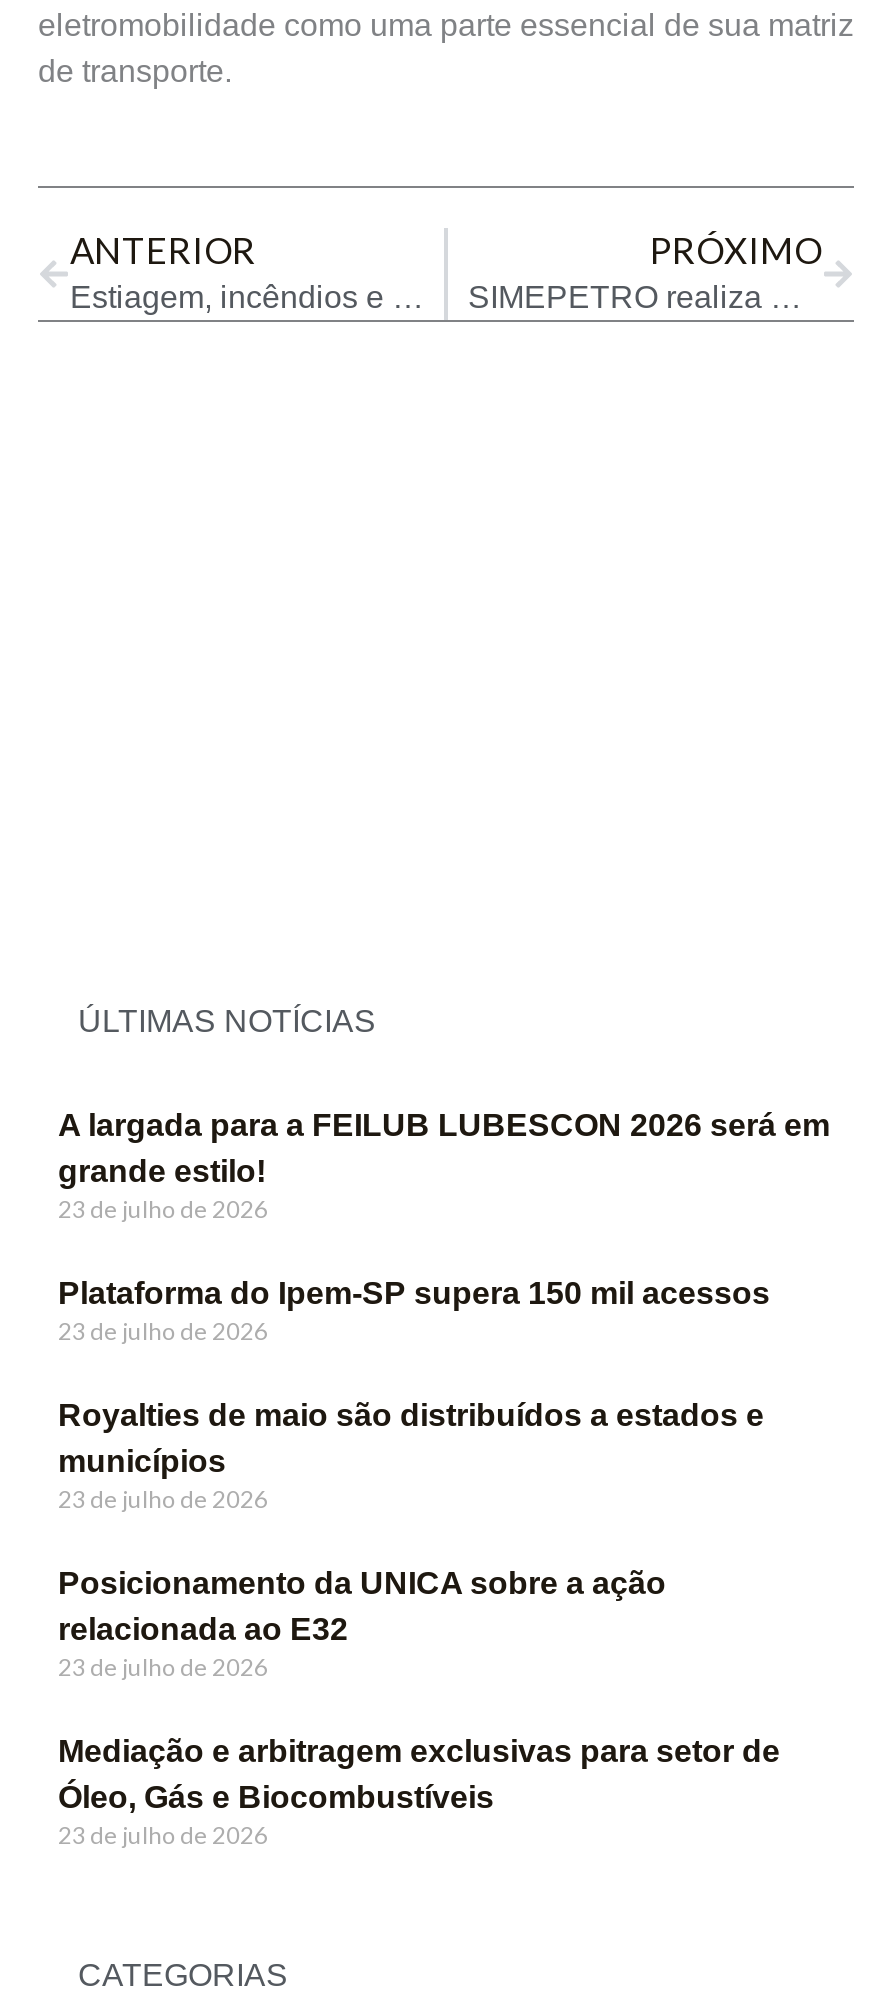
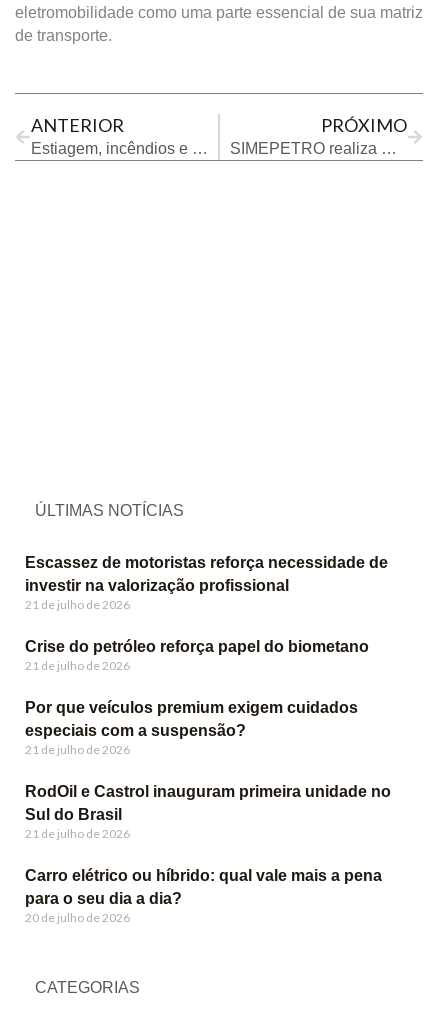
- A largada para a FEILUB LUBESCON 2026 será em
- grande estilo!
- 23 de julho de 2026
+ Escassez de motoristas reforça necessidade de
+ investir na valorização profissional
+ 21 de julho de 2026

- Plataforma do Ipem-SP supera 150 mil acessos
- 23 de julho de 2026
+ Crise do petróleo reforça papel do biometano
+ 21 de julho de 2026

- Royalties de maio são distribuídos a estados e
- municípios
- 23 de julho de 2026
+ Por que veículos premium exigem cuidados
+ especiais com a suspensão?
+ 21 de julho de 2026

- Posicionamento da UNICA sobre a ação
- relacionada ao E32
- 23 de julho de 2026
+ RodOil e Castrol inauguram primeira unidade no
+ Sul do Brasil
+ 21 de julho de 2026

- Mediação e arbitragem exclusivas para setor de
- Óleo, Gás e Biocombustíveis
- 23 de julho de 2026
+ Carro elétrico ou híbrido: qual vale mais a pena
+ para o seu dia a dia?
+ 20 de julho de 2026
